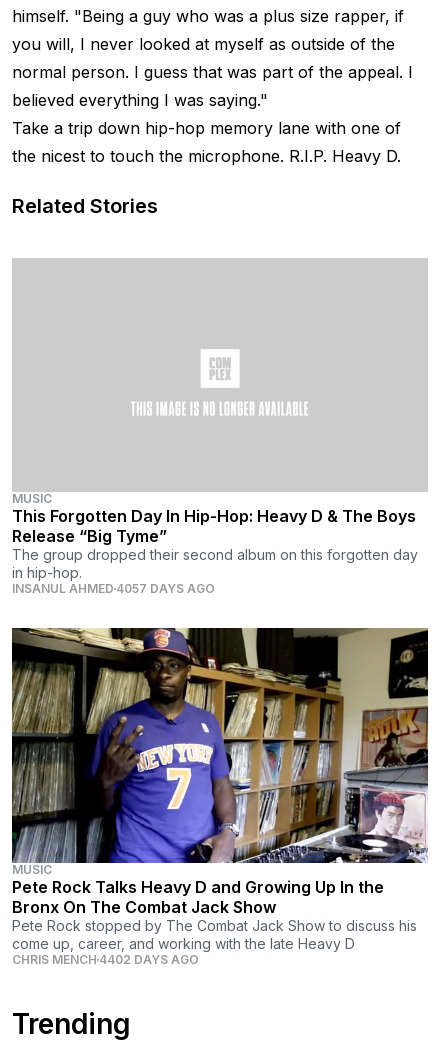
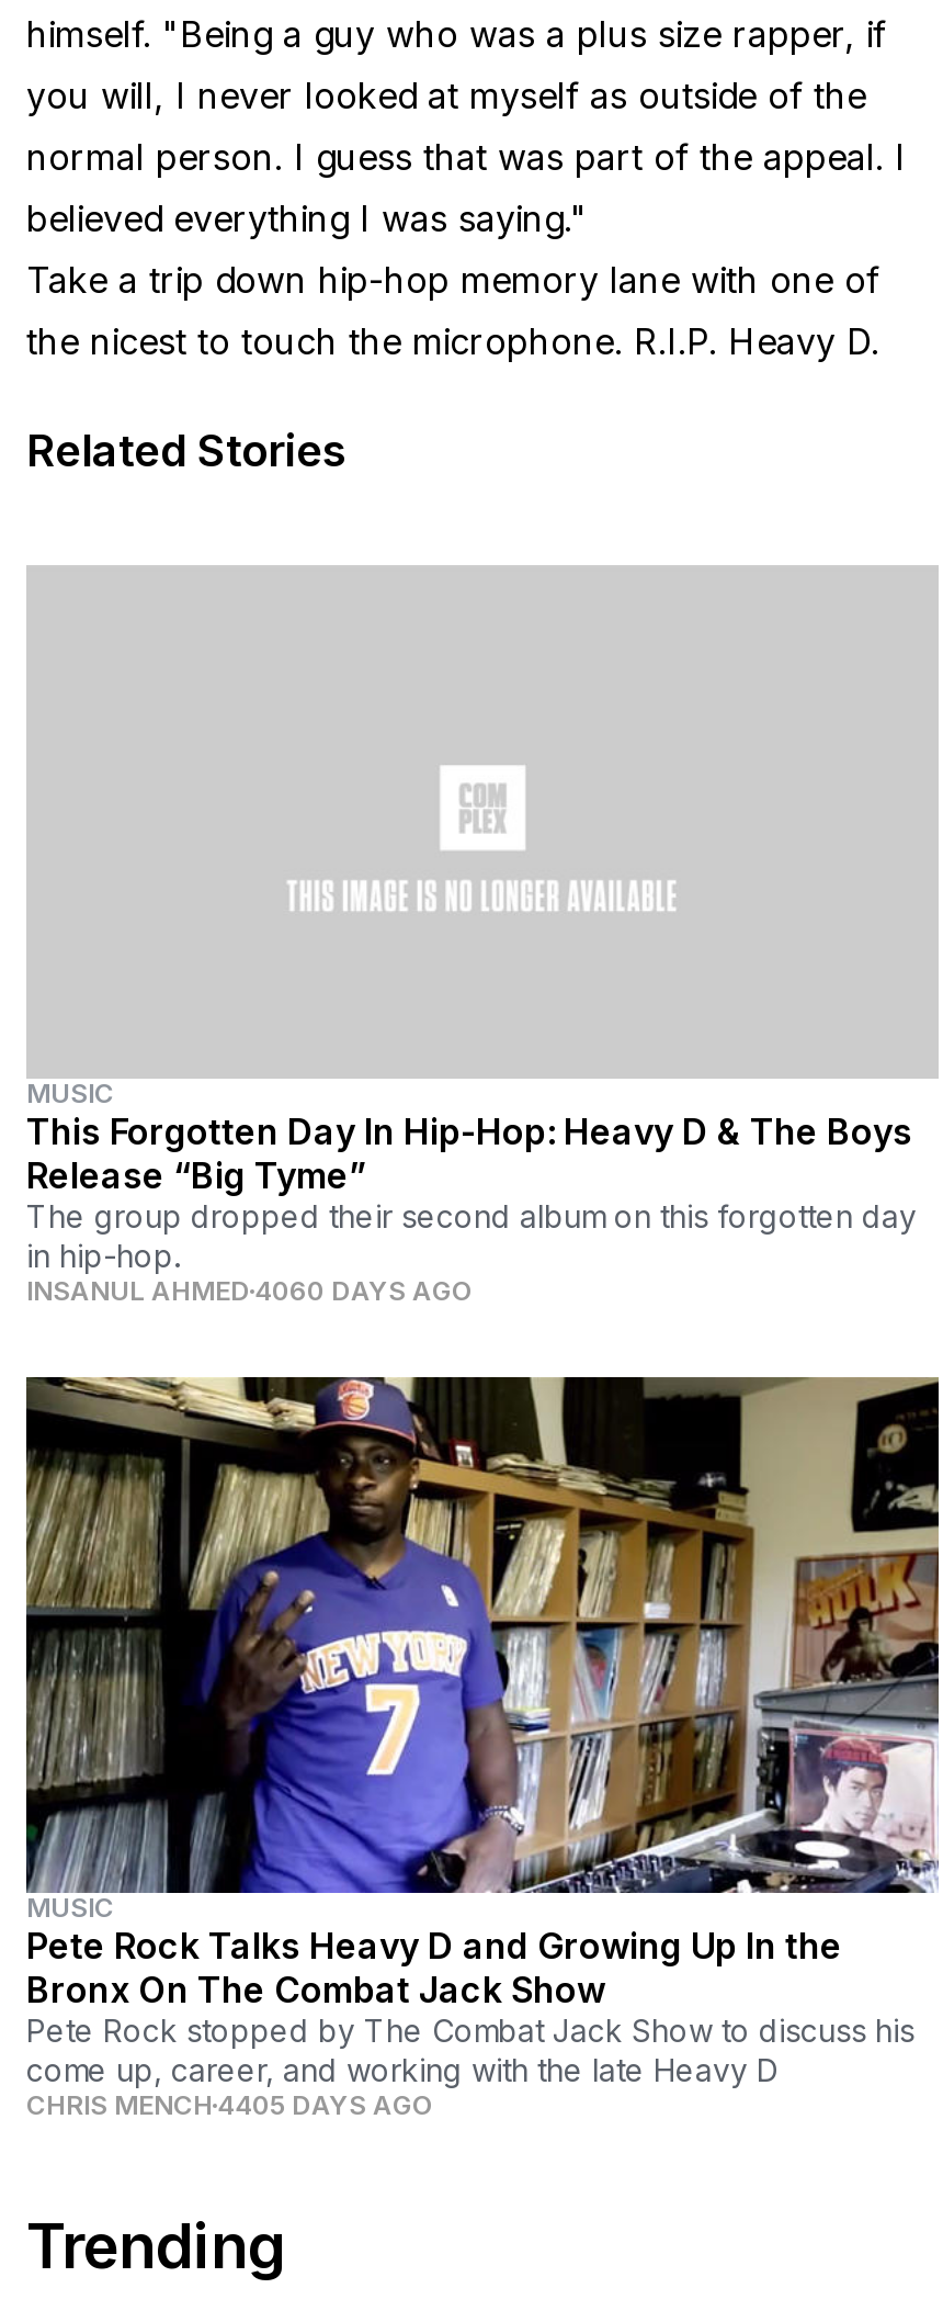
- INSANUL AHMED 4057 DAYS AGO
+ INSANUL AHMED 4060 DAYS AGO

- CHRIS MENCH 4402 DAYS AGO
+ CHRIS MENCH 4405 DAYS AGO
